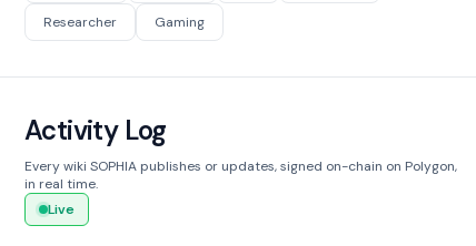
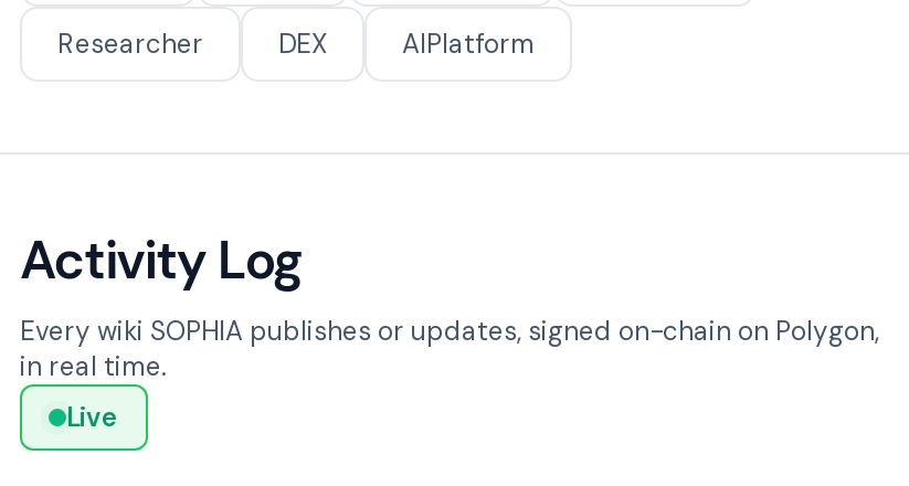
- Gaming
+ DEX
+ AIPlatform
